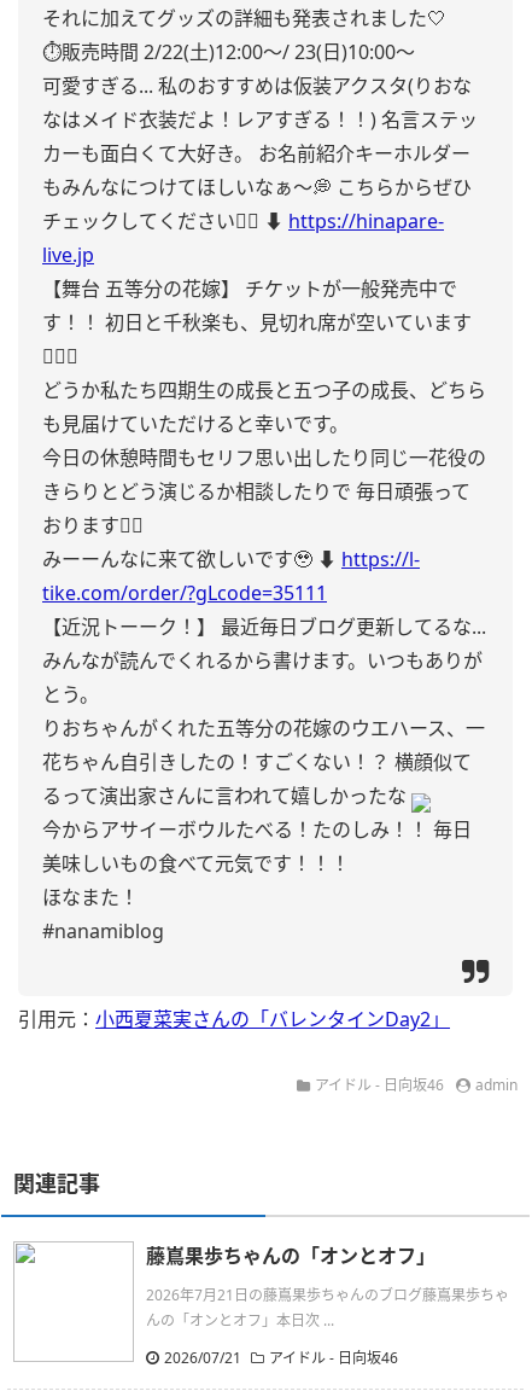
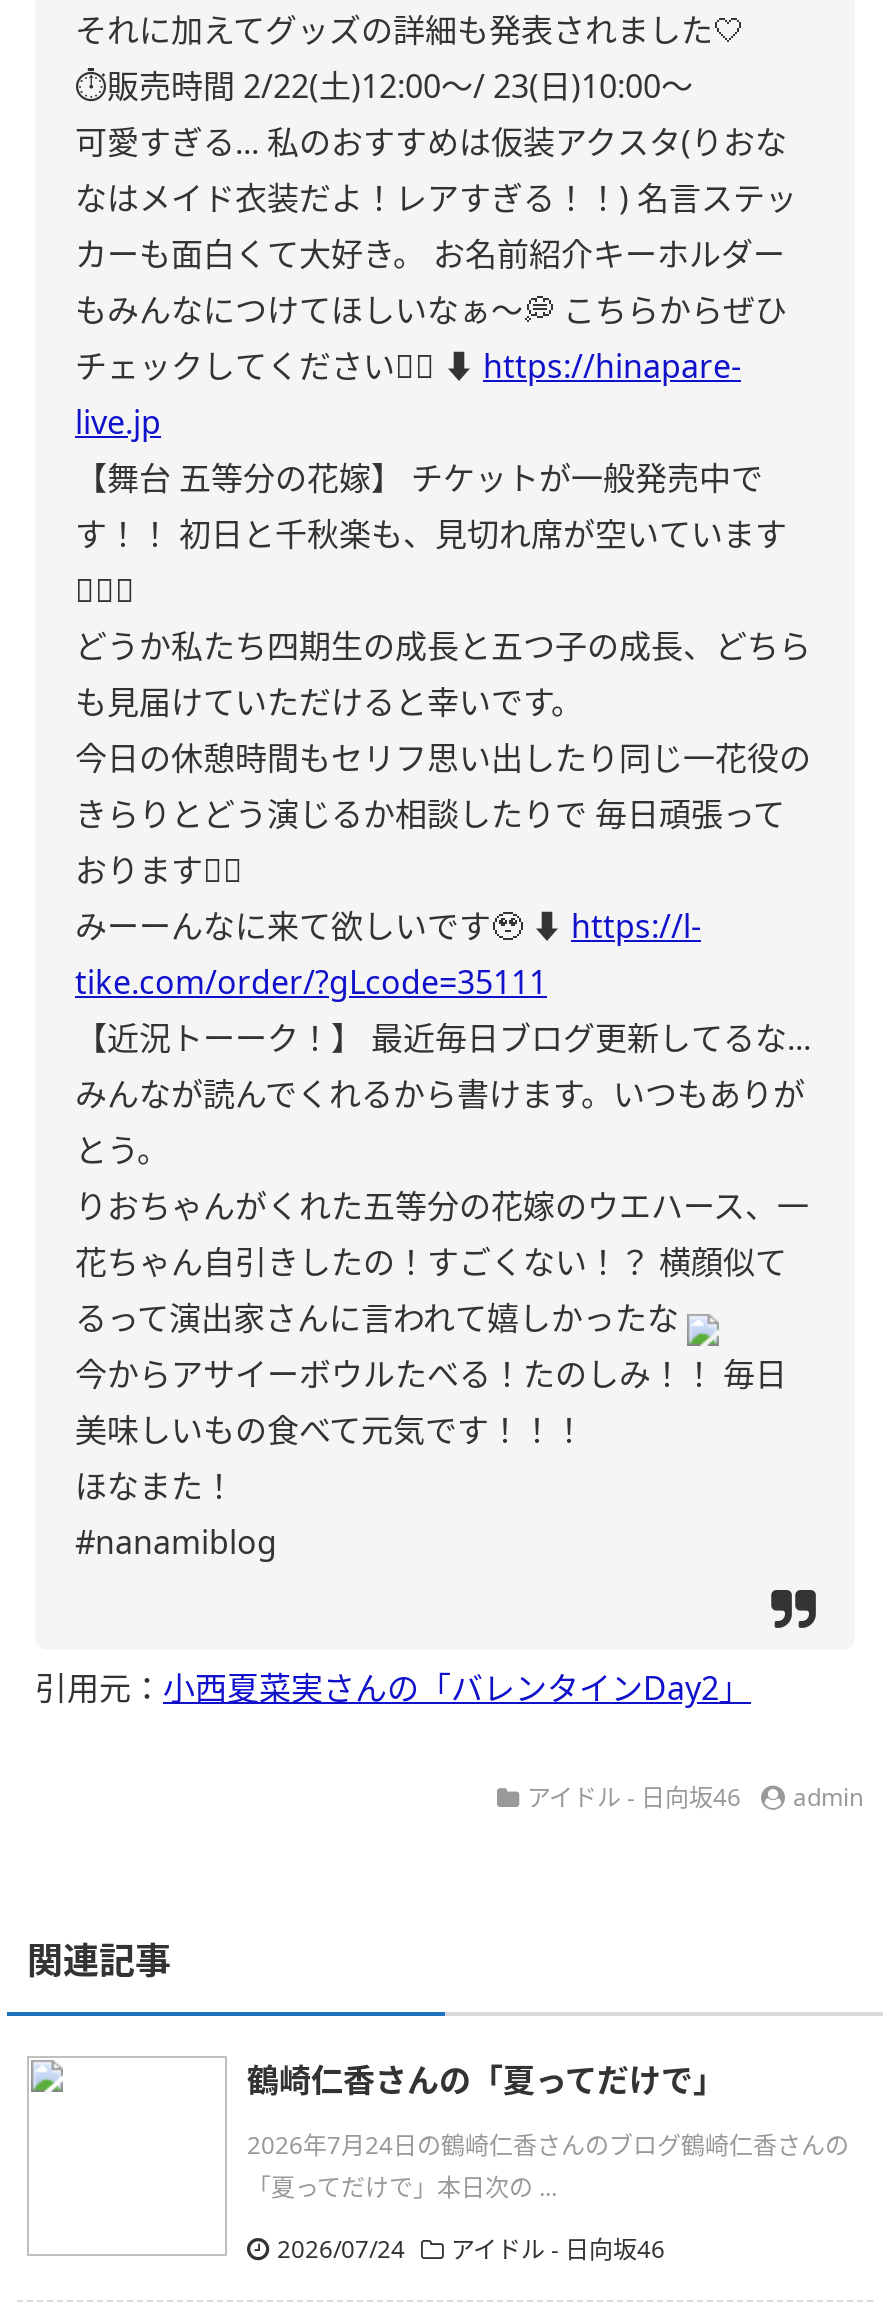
- 藤嶌果歩ちゃんの「オンとオフ」
+ 鶴崎仁香さんの「夏ってだけで」

- 2026年7月21日の藤嶌果歩ちゃんのブログ藤嶌果歩ちゃ
- んの「オンとオフ」本日次 ...
+ 2026年7月24日の鶴崎仁香さんのブログ鶴崎仁香さんの
+ 「夏ってだけで」本日次の ...

- 2026/07/21 アイドル - 日向坂46
+ 2026/07/24 アイドル - 日向坂46
